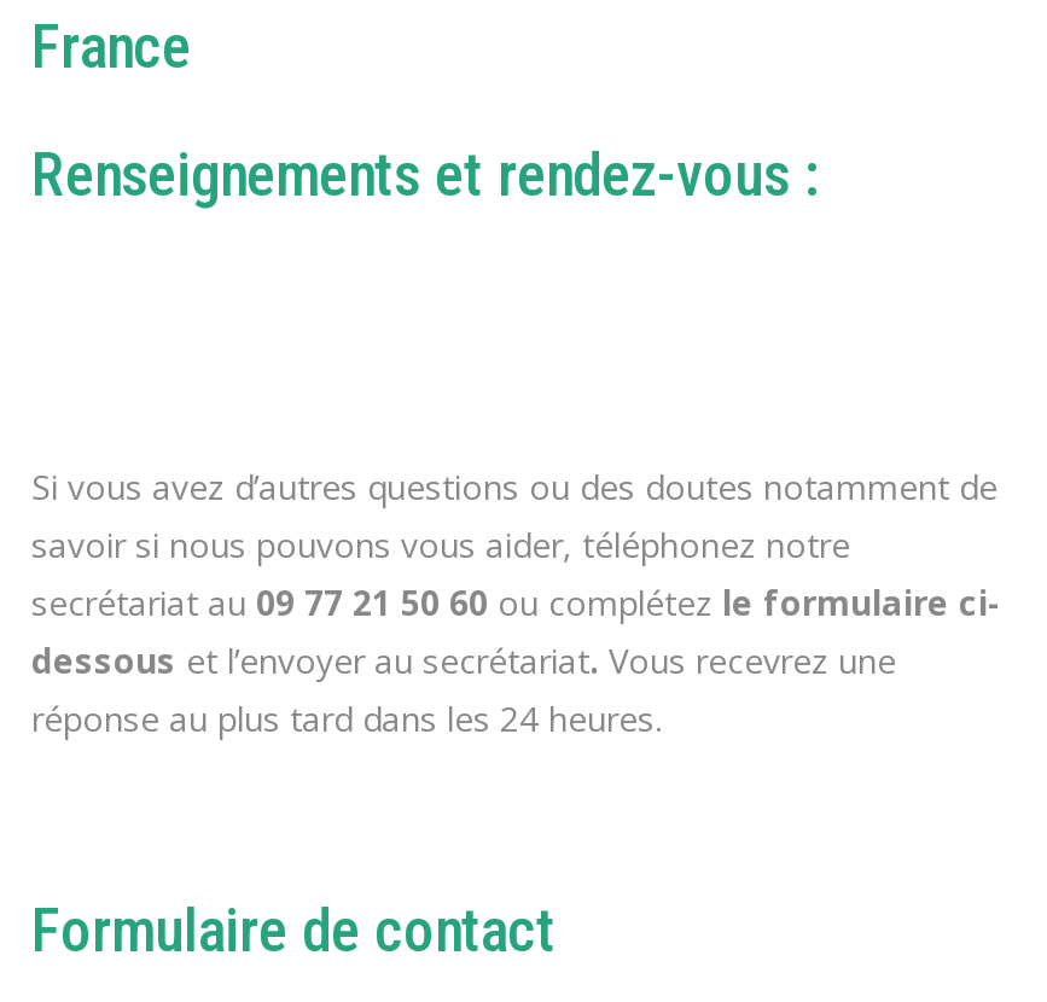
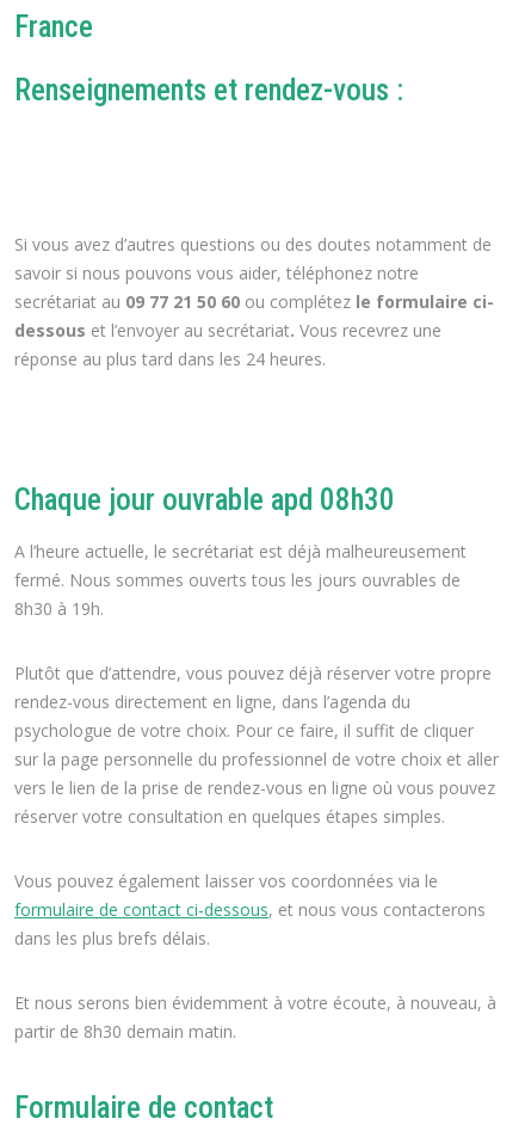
+ Chaque jour ouvrable apd 08h30
+ A l’heure actuelle, le secrétariat est déjà malheureusement
+ fermé. Nous sommes ouverts tous les jours ouvrables de
+ 8h30 à 19h.
+ Plutôt que d’attendre, vous pouvez déjà réserver votre propre
+ rendez-vous directement en ligne, dans l’agenda du
+ psychologue de votre choix. Pour ce faire, il suffit de cliquer
+ sur la page personnelle du professionnel de votre choix et aller
+ vers le lien de la prise de rendez-vous en ligne où vous pouvez
+ réserver votre consultation en quelques étapes simples.
+ Vous pouvez également laisser vos coordonnées via le
+ formulaire de contact ci-dessous, et nous vous contacterons
+ dans les plus brefs délais.
+ Et nous serons bien évidemment à votre écoute, à nouveau, à
+ partir de 8h30 demain matin.
